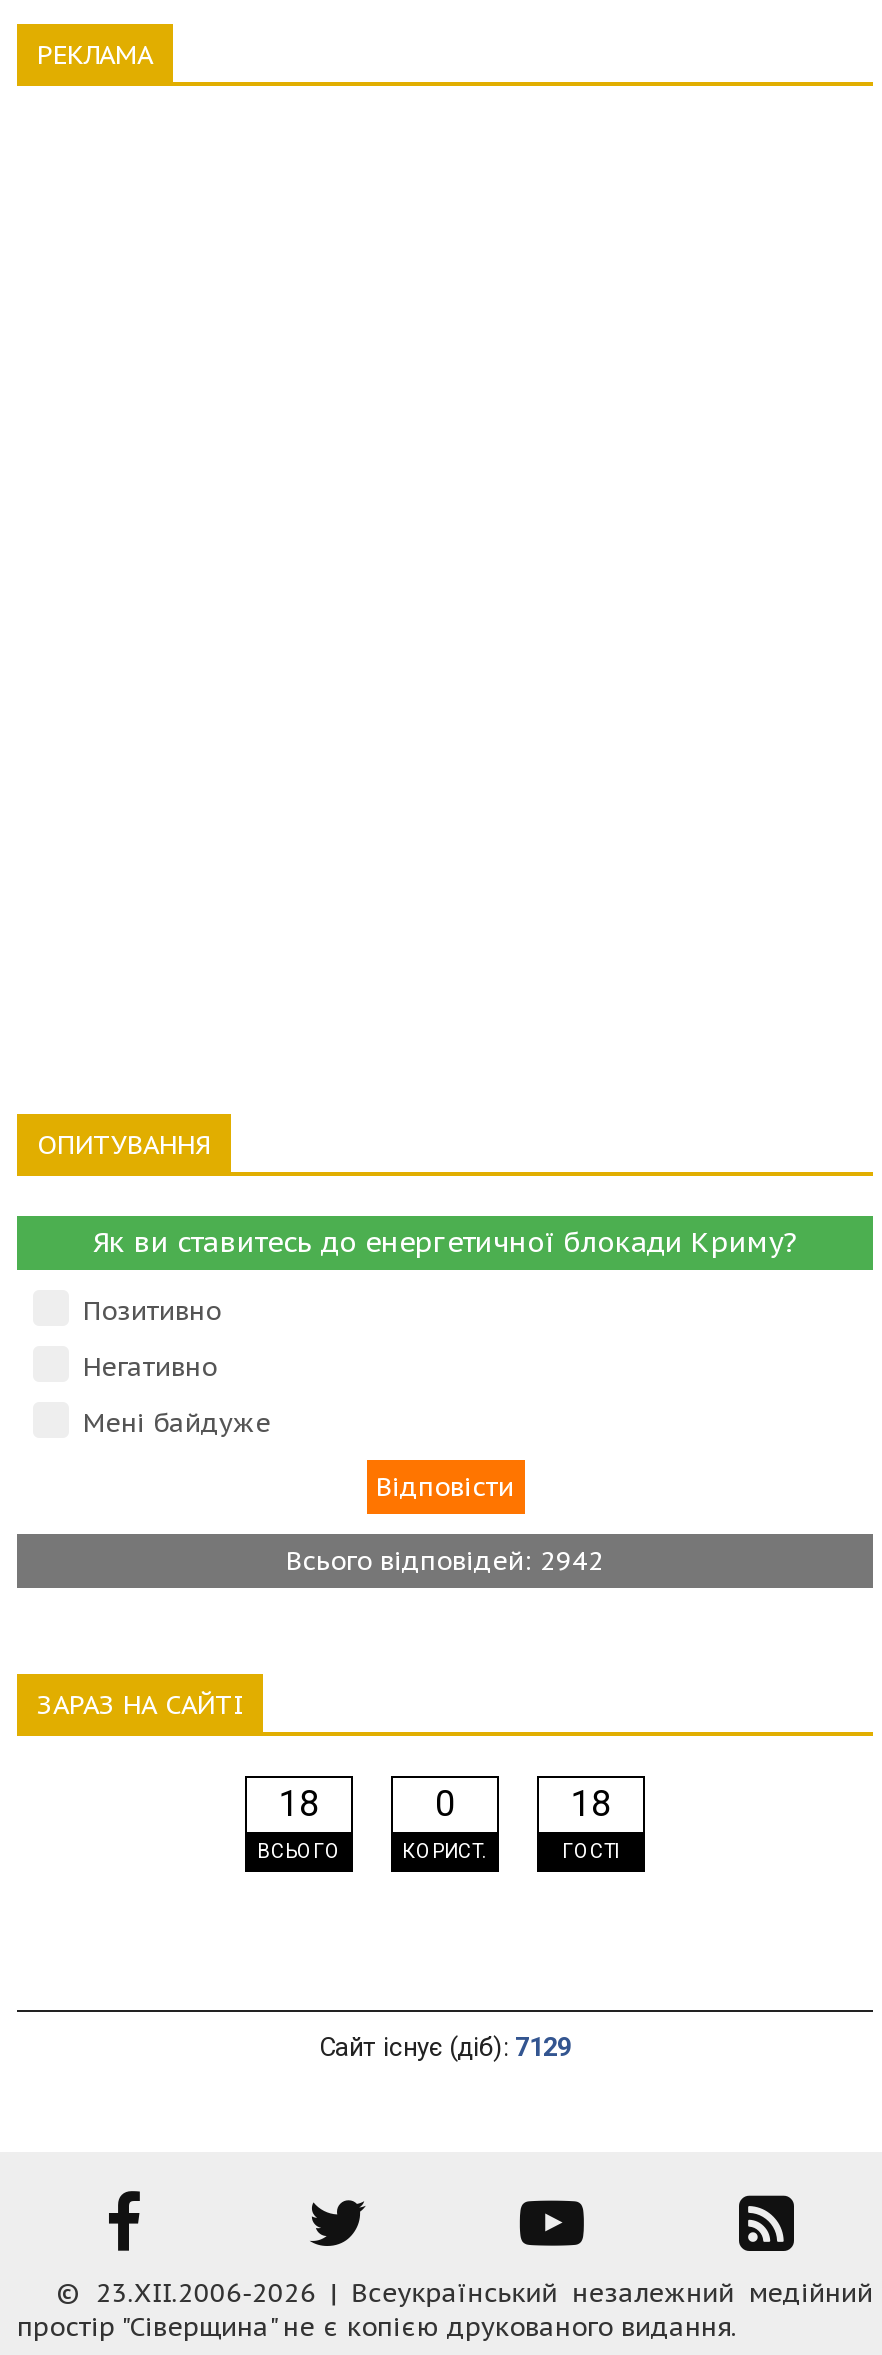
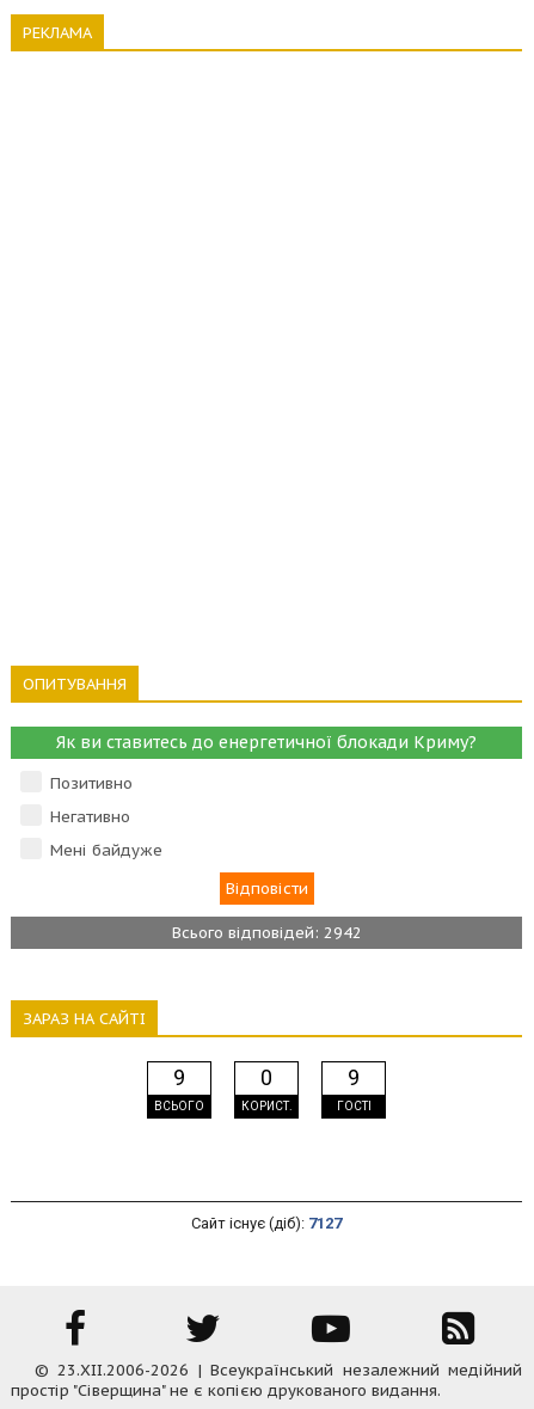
- 18
+ 9

- 18
+ 9

- Сайт існує (діб): 7129
+ Сайт існує (діб): 7127
